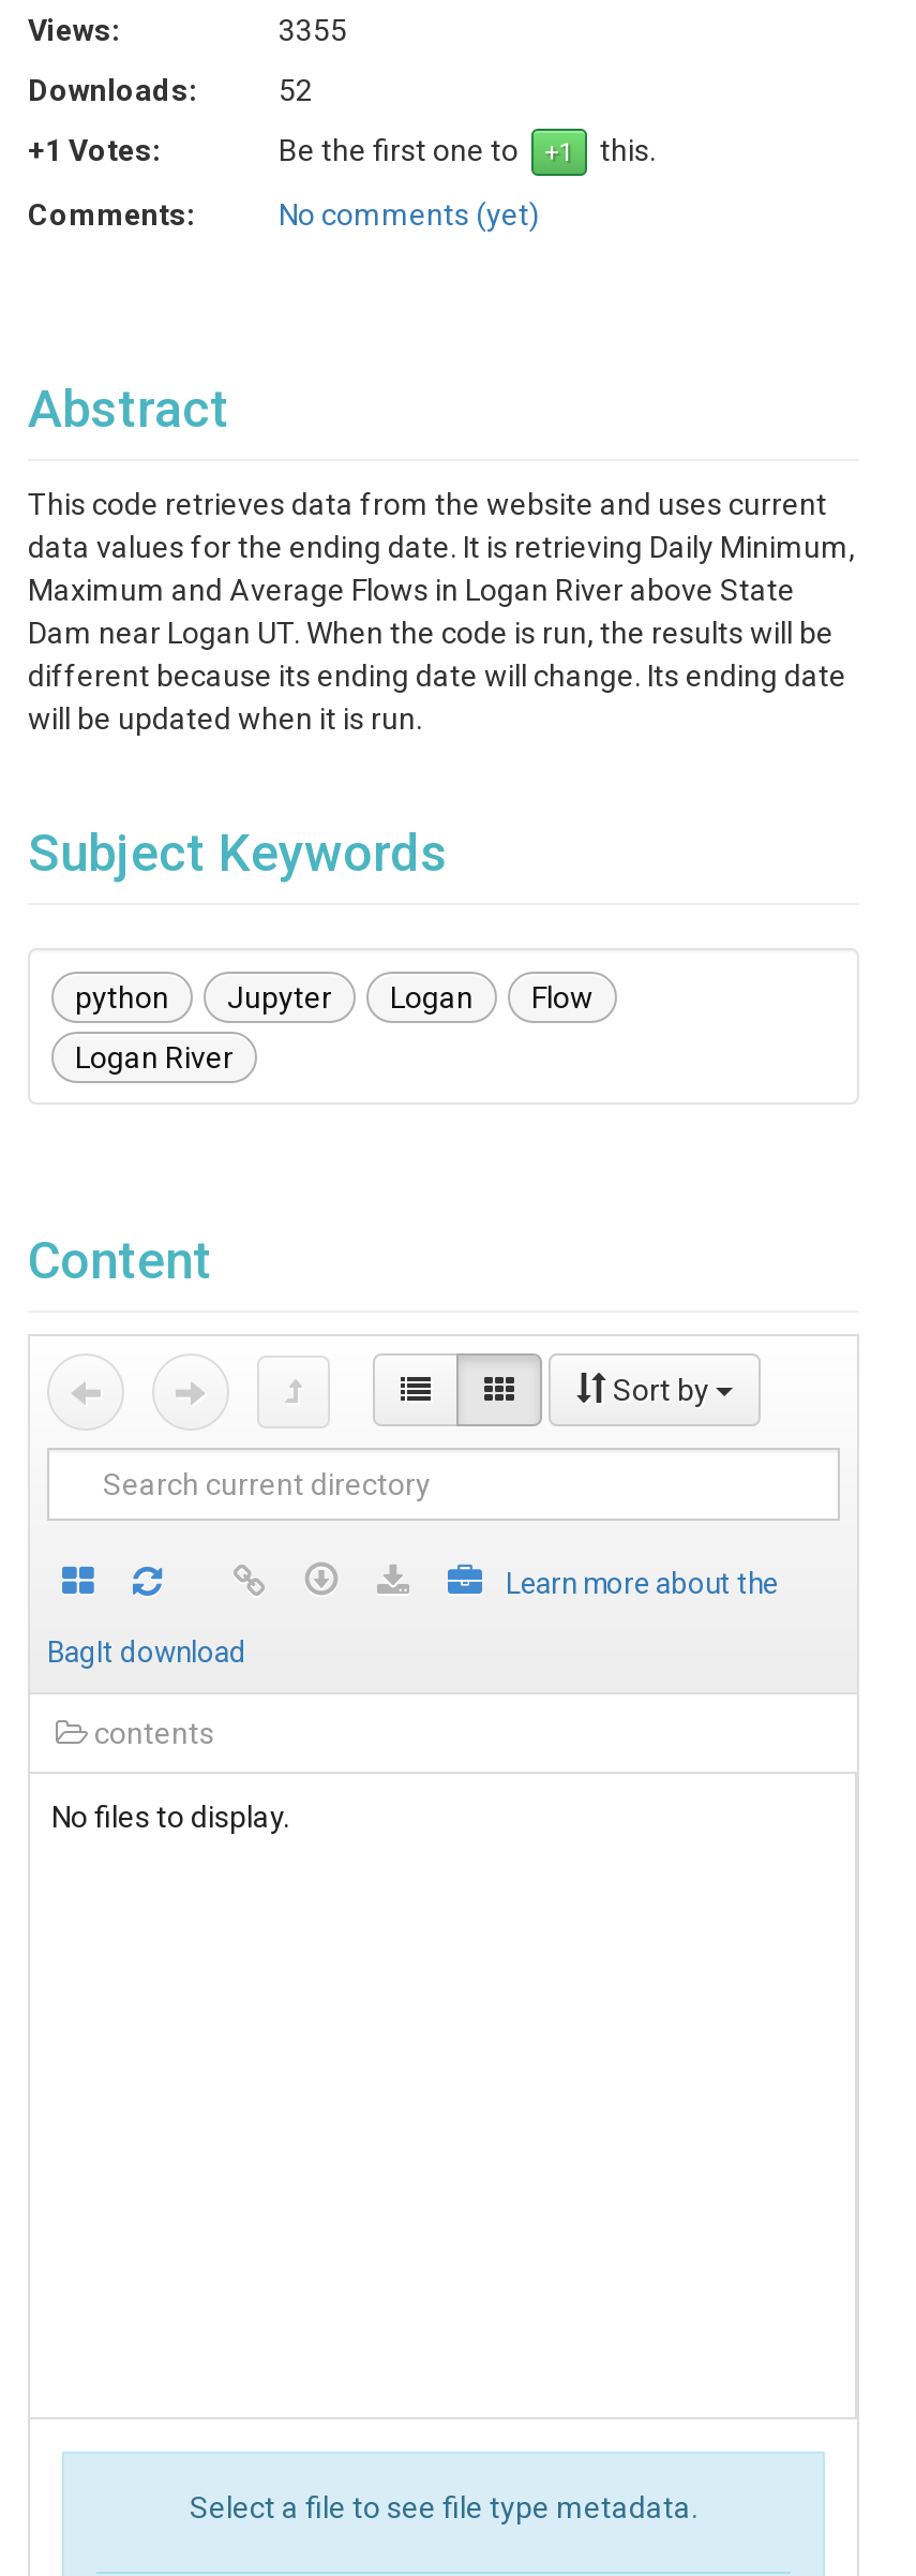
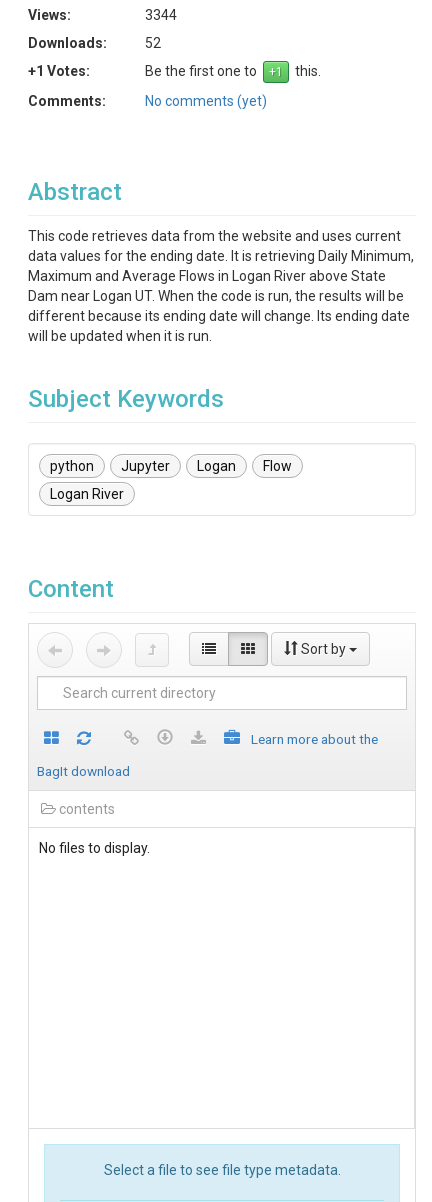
- 3355
+ 3344
